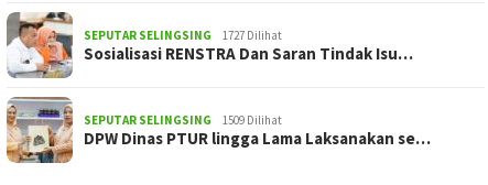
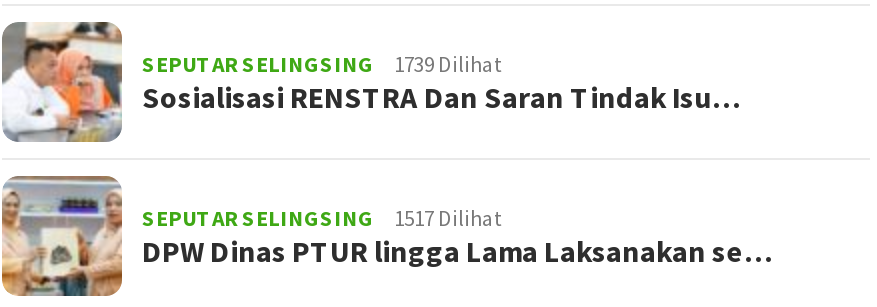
- SEPUTAR SELINGSING 1727 Dilihat
+ SEPUTAR SELINGSING 1739 Dilihat

- SEPUTAR SELINGSING 1509 Dilihat
+ SEPUTAR SELINGSING 1517 Dilihat
